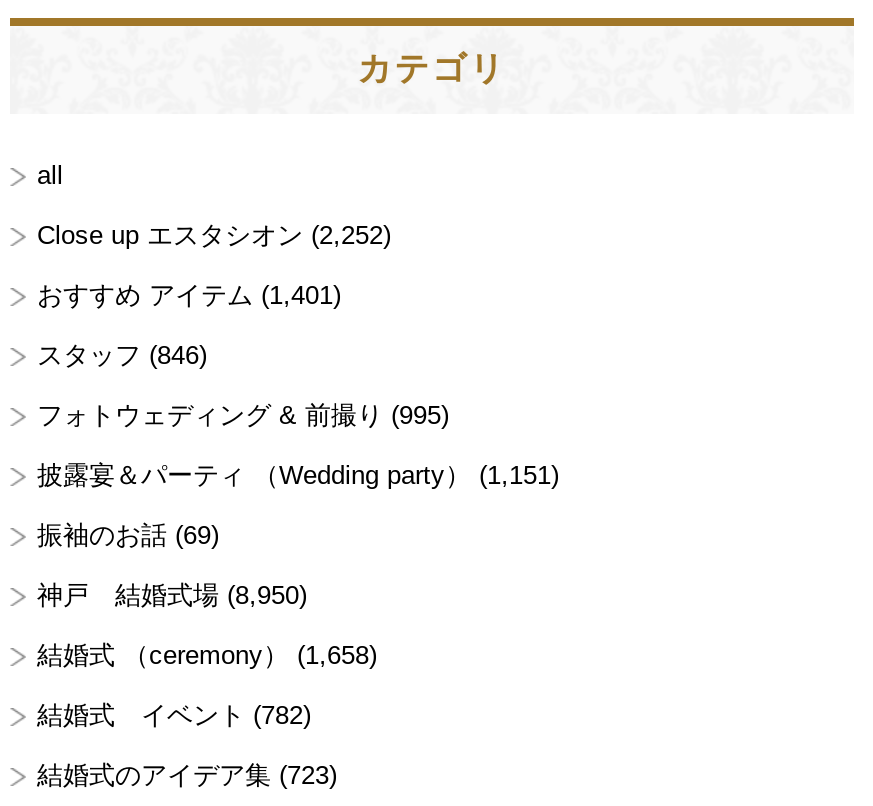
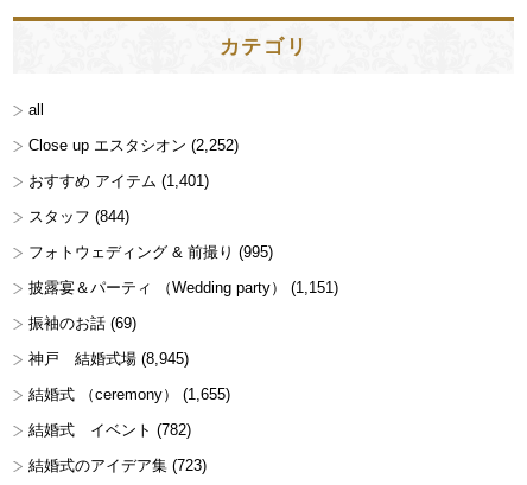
- スタッフ(846)
+ スタッフ(844)

- 神戸 結婚式場(8,950)
+ 神戸 結婚式場(8,945)

- 結婚式 （ceremony）(1,658)
+ 結婚式 （ceremony）(1,655)
